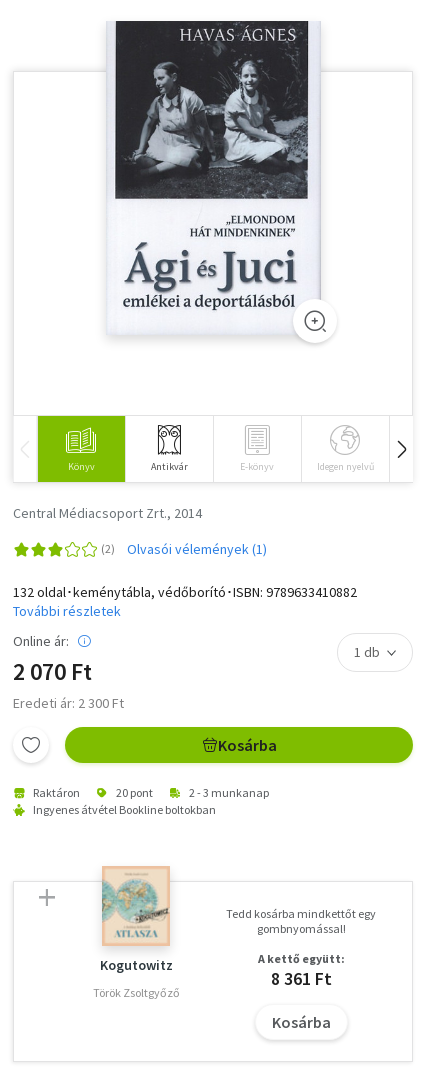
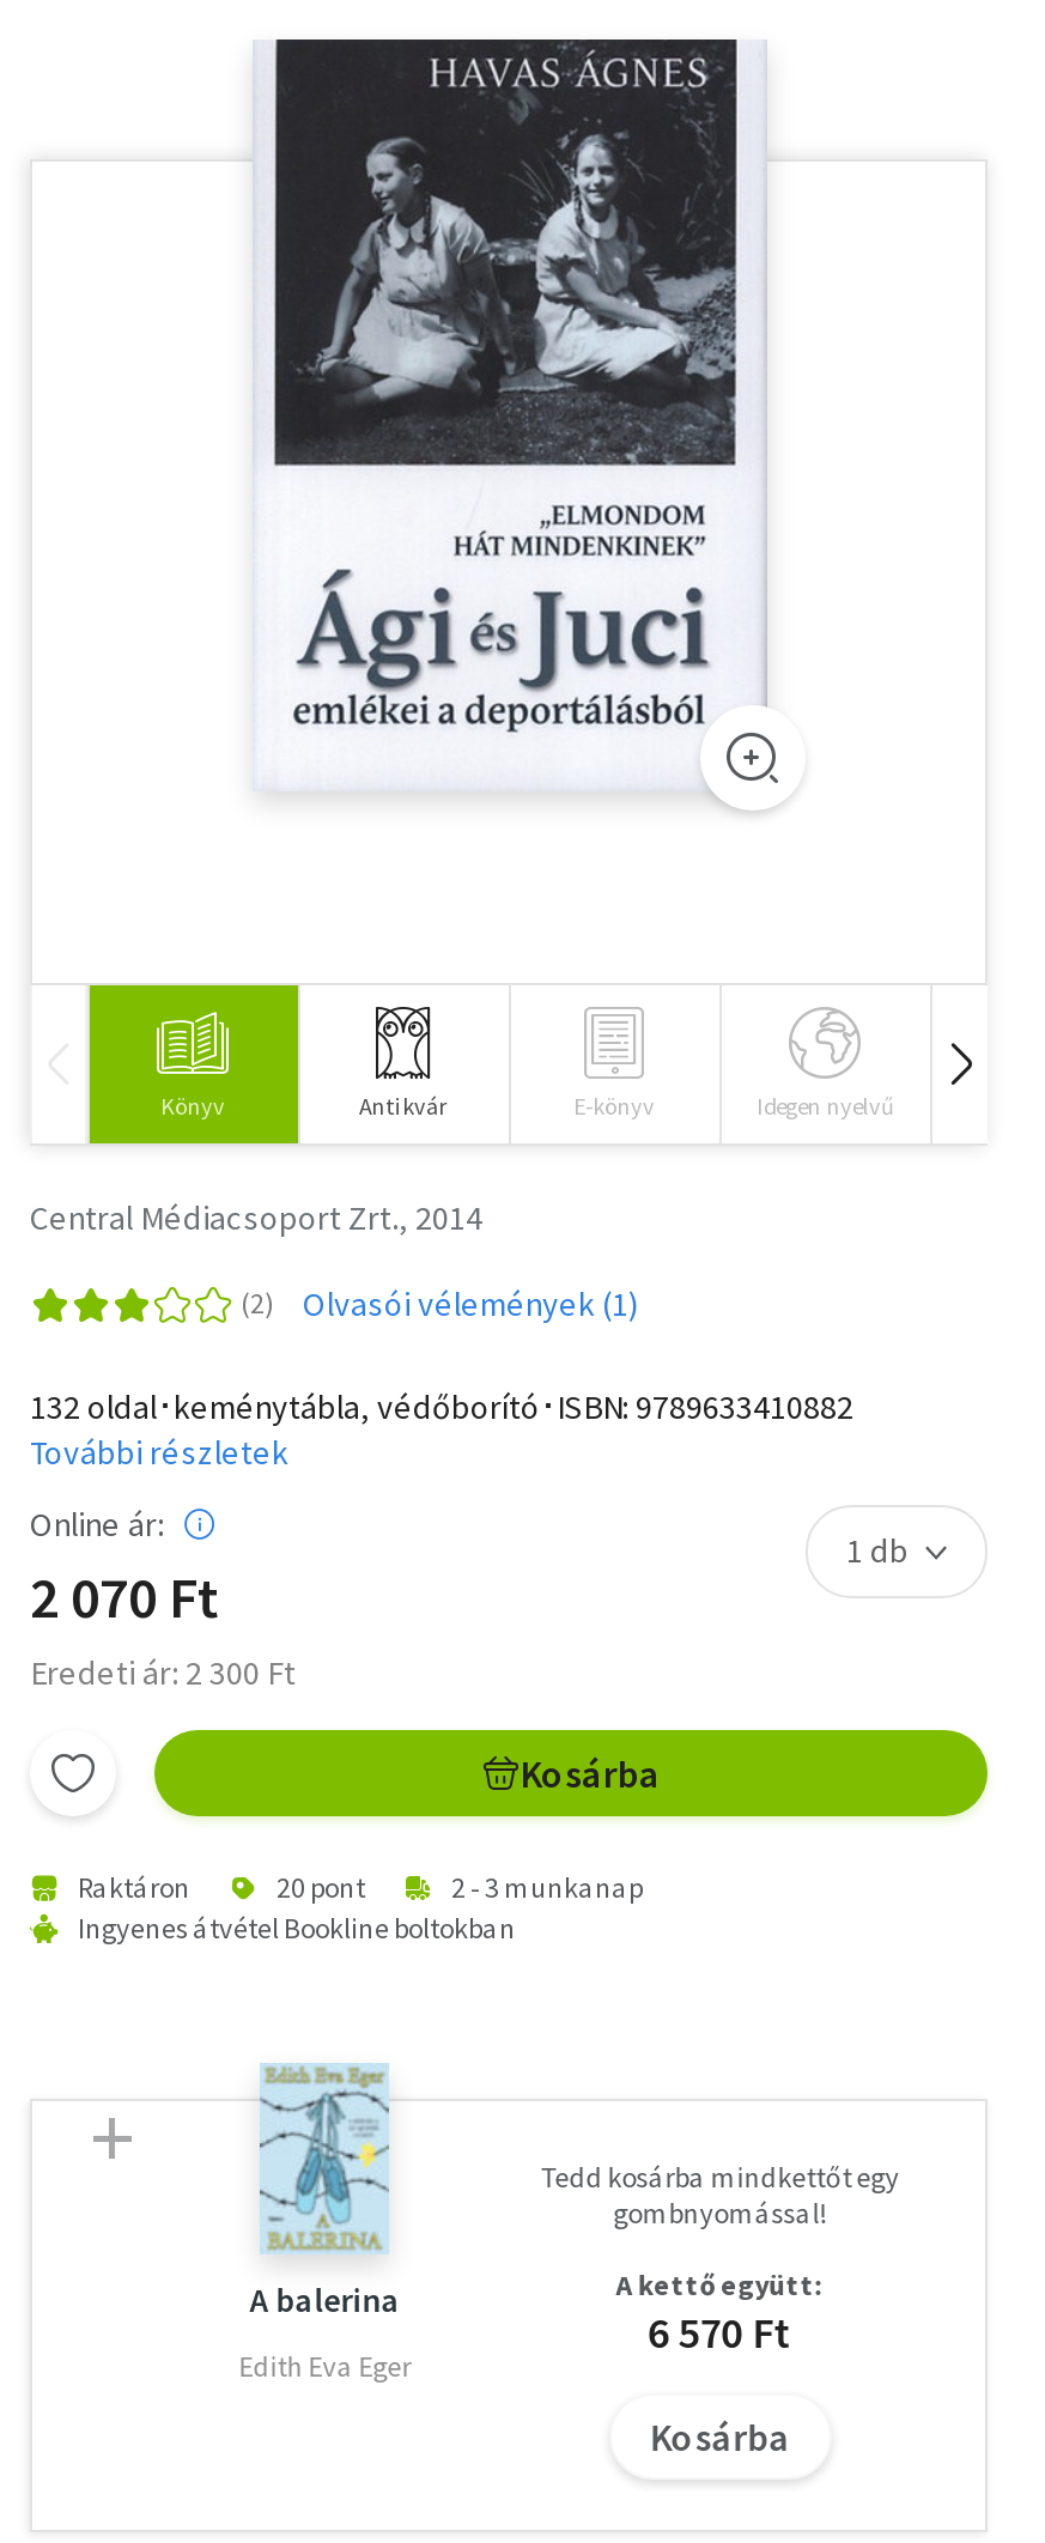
- [image]
- Kogutowitz
+ [image]
+ A balerina

- 8 361 Ft
+ 6 570 Ft

- Török Zsoltgyőző
+ Edith Eva Eger
